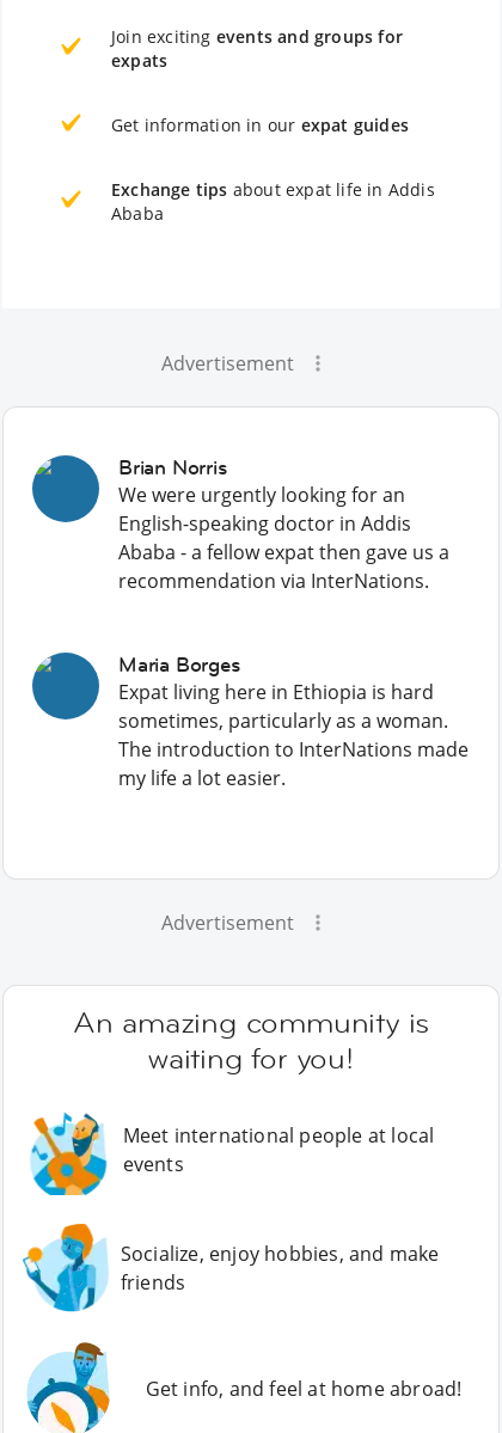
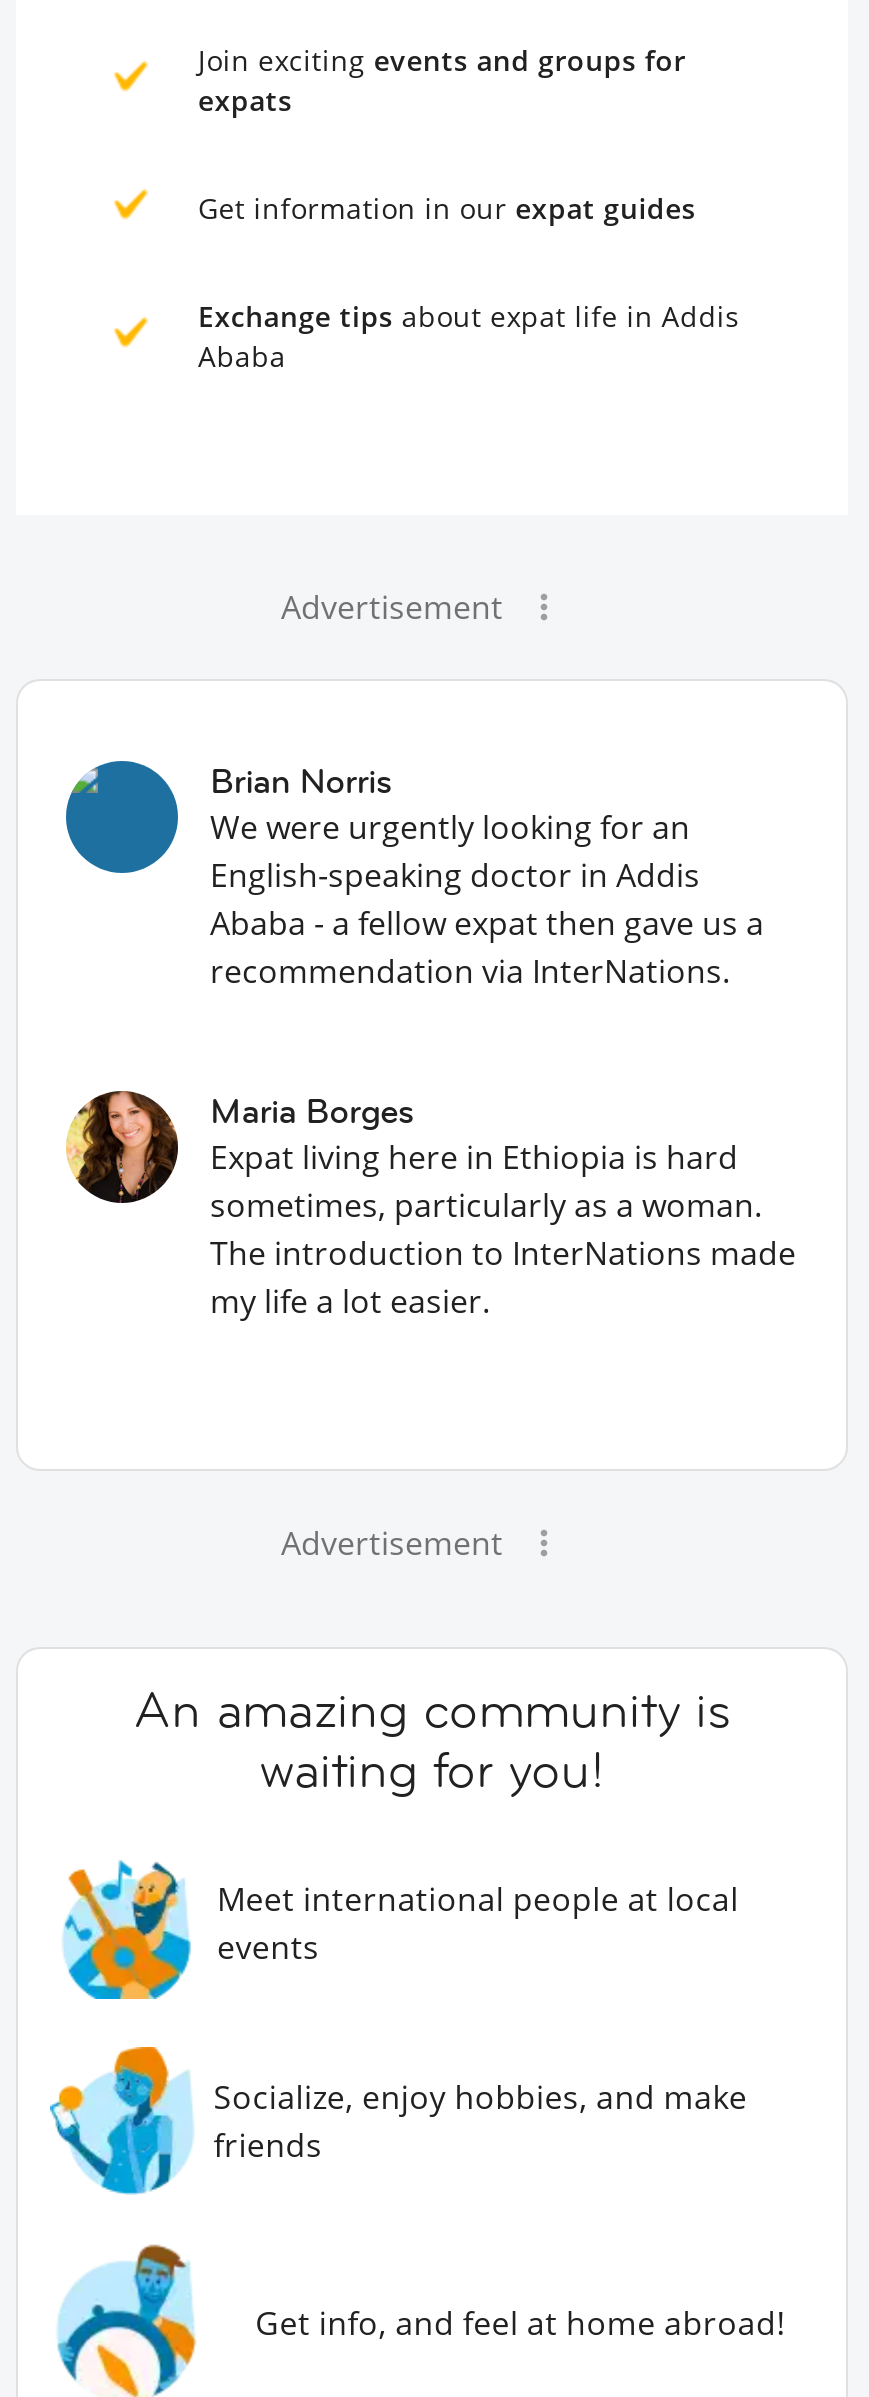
- [image]
+ [image]
